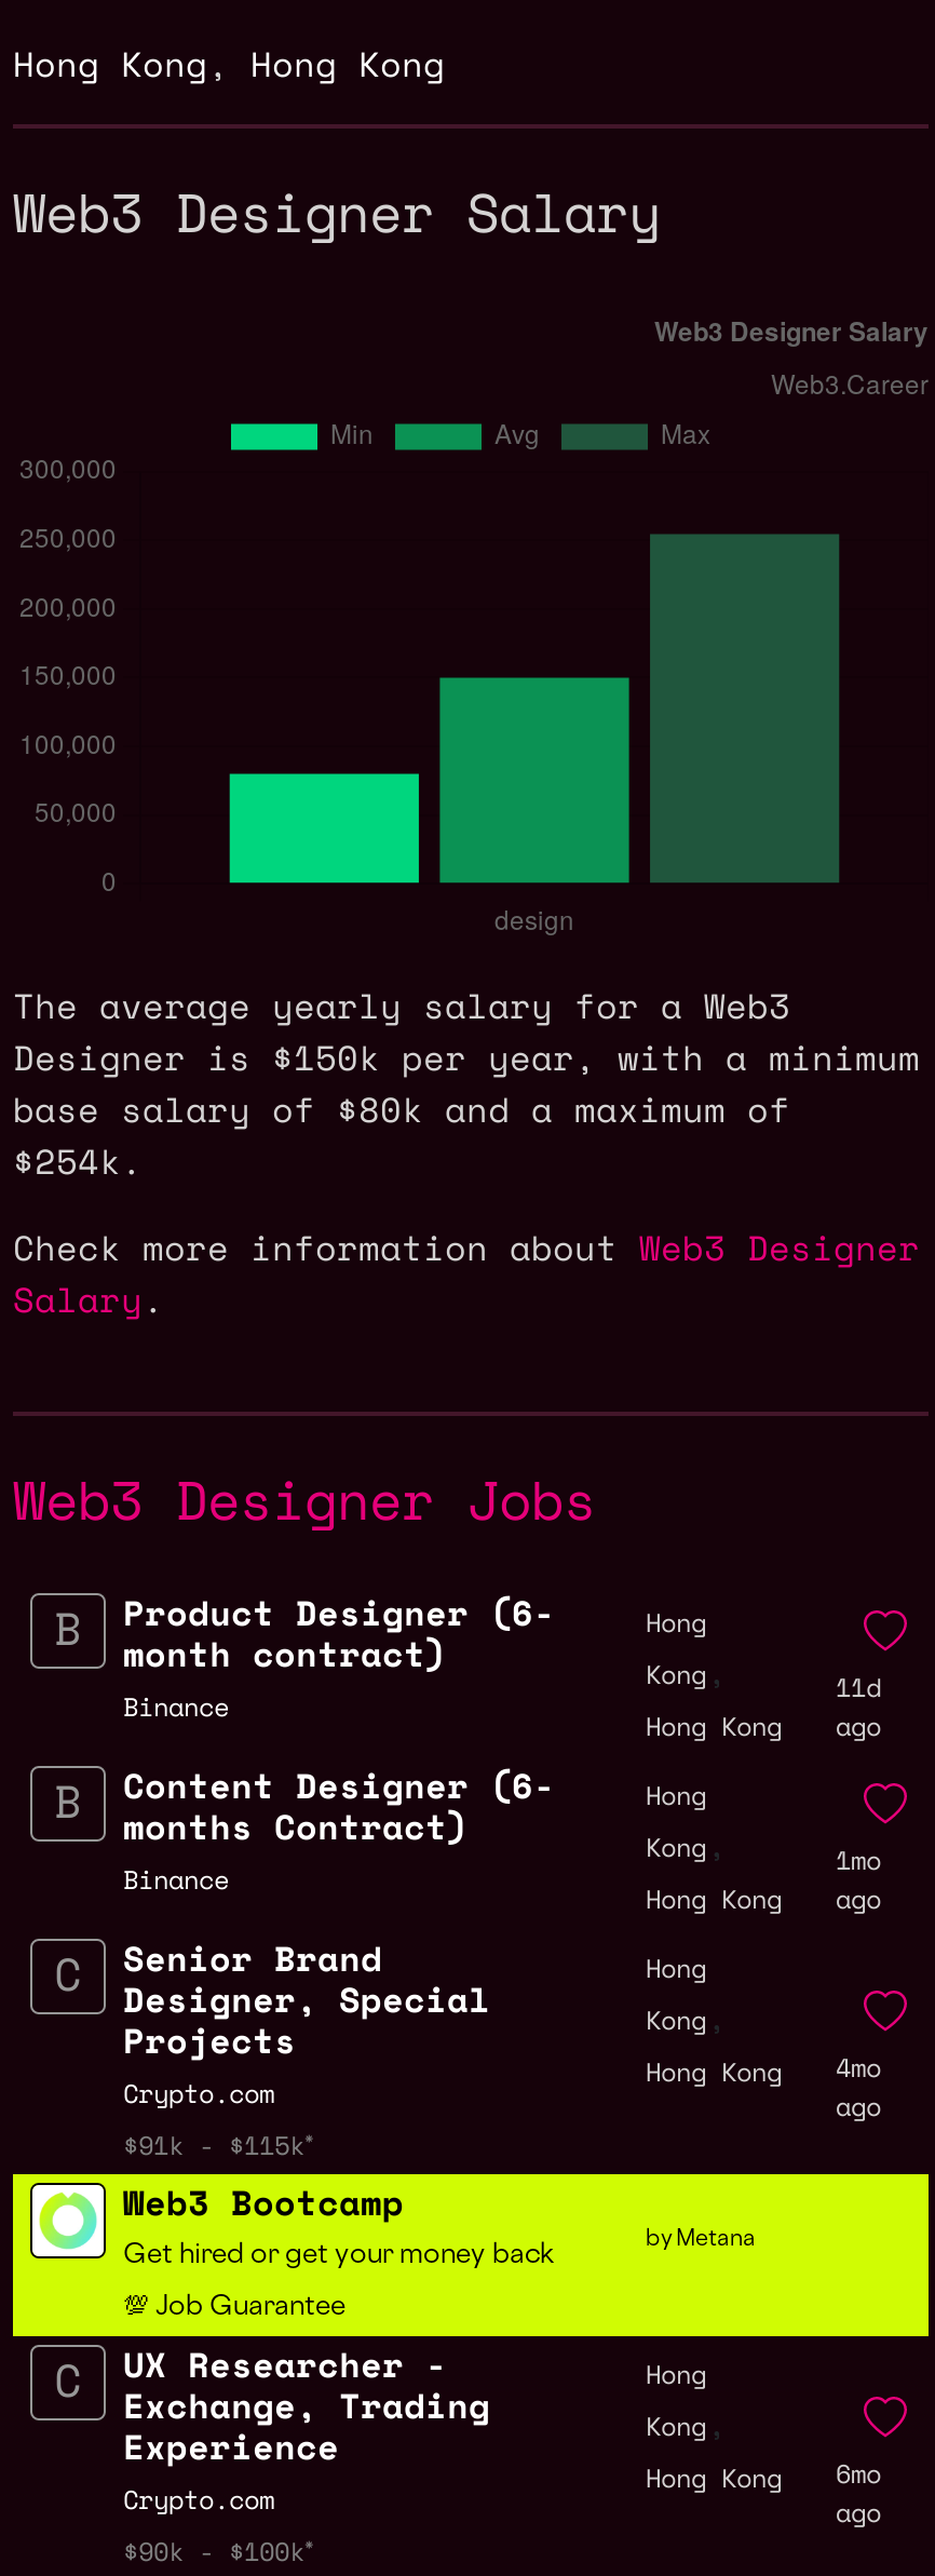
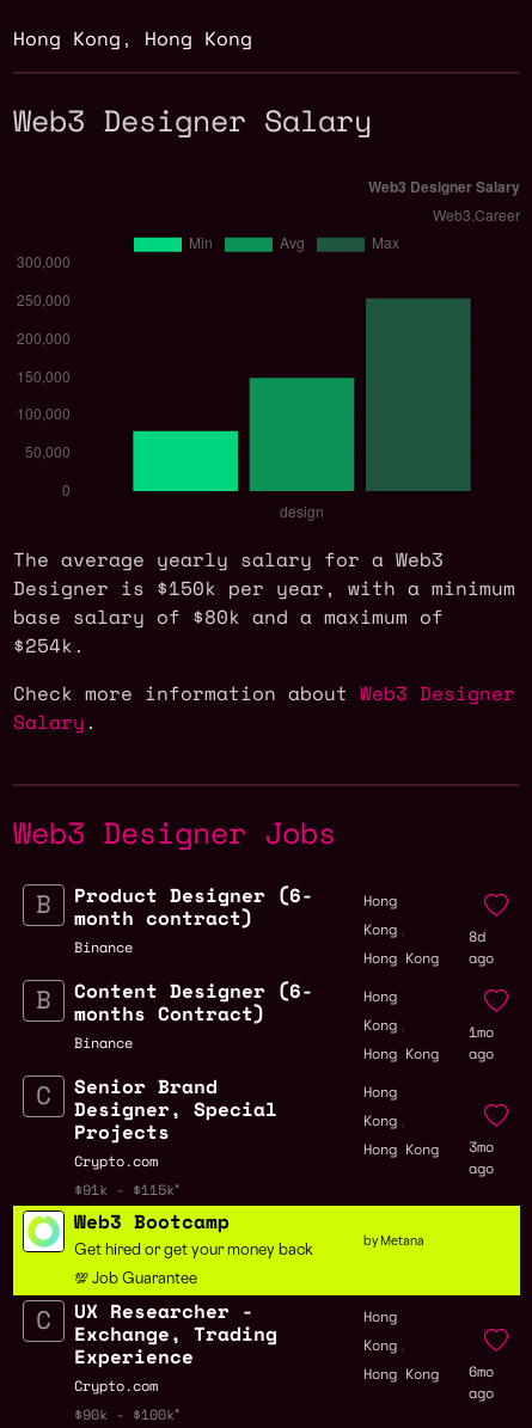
- 11d
+ 8d

- Hong Kong 4mo
+ Hong Kong 3mo
